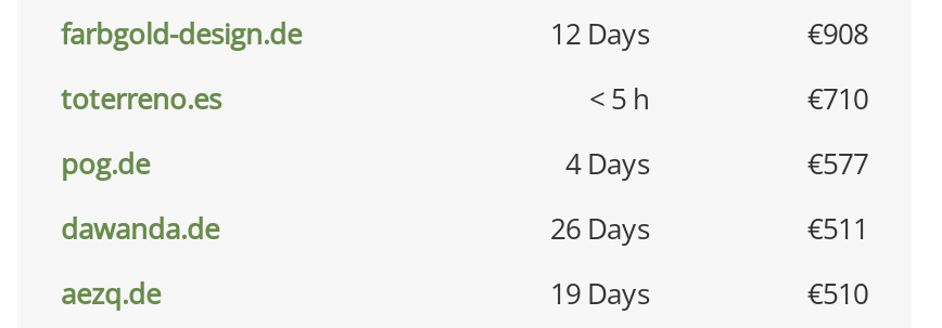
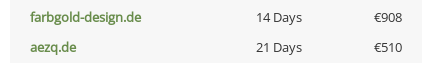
- 12 Days
+ 14 Days

- toterreno.es
- < 5 h
- €710
- pog.de
- 4 Days
- €577
- dawanda.de
- 26 Days
- €511

- 19 Days
+ 21 Days
